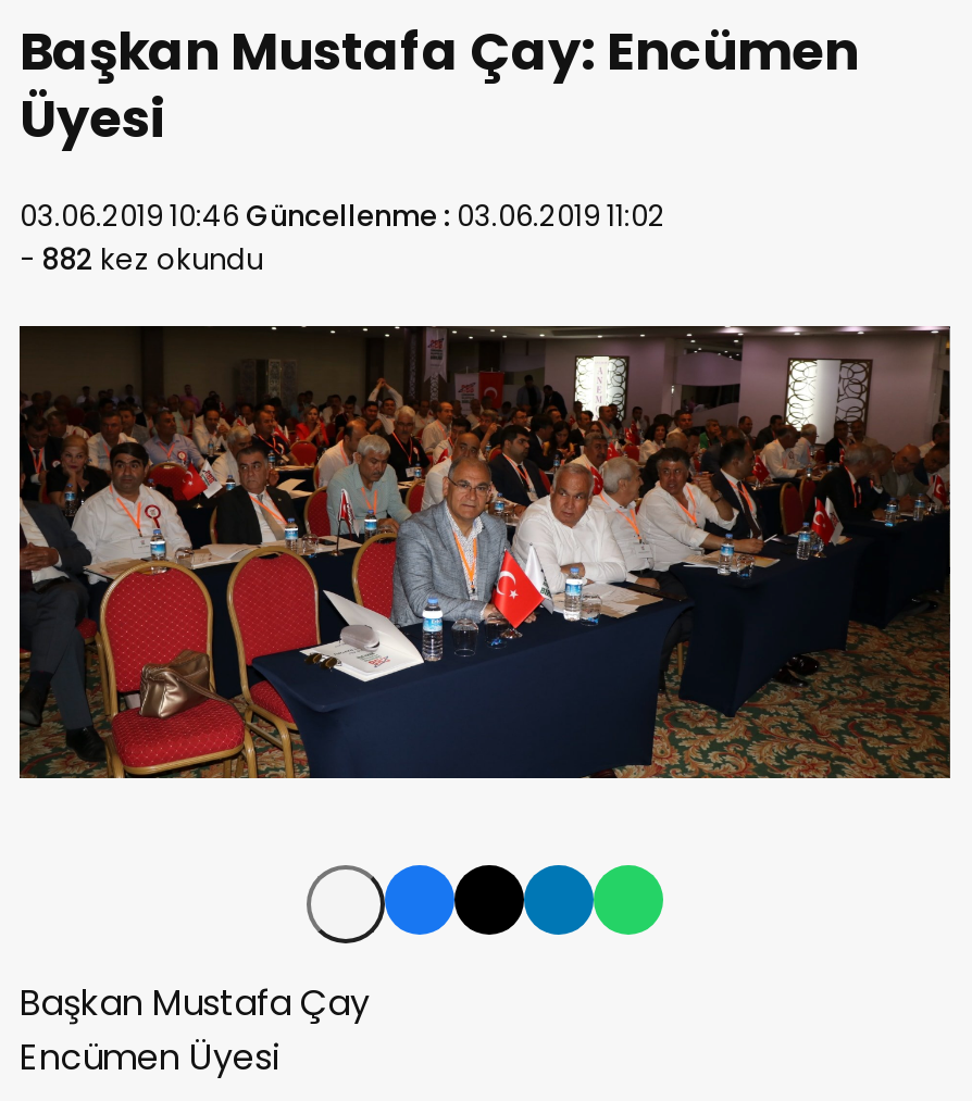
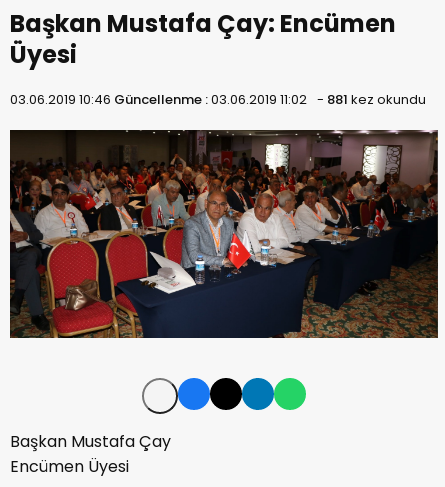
- 03.06.2019 10:46 Güncellenme : 03.06.2019 11:02
- - 882 kez okundu
+ 03.06.2019 10:46 Güncellenme : 03.06.2019 11:02 - 881 kez okundu
